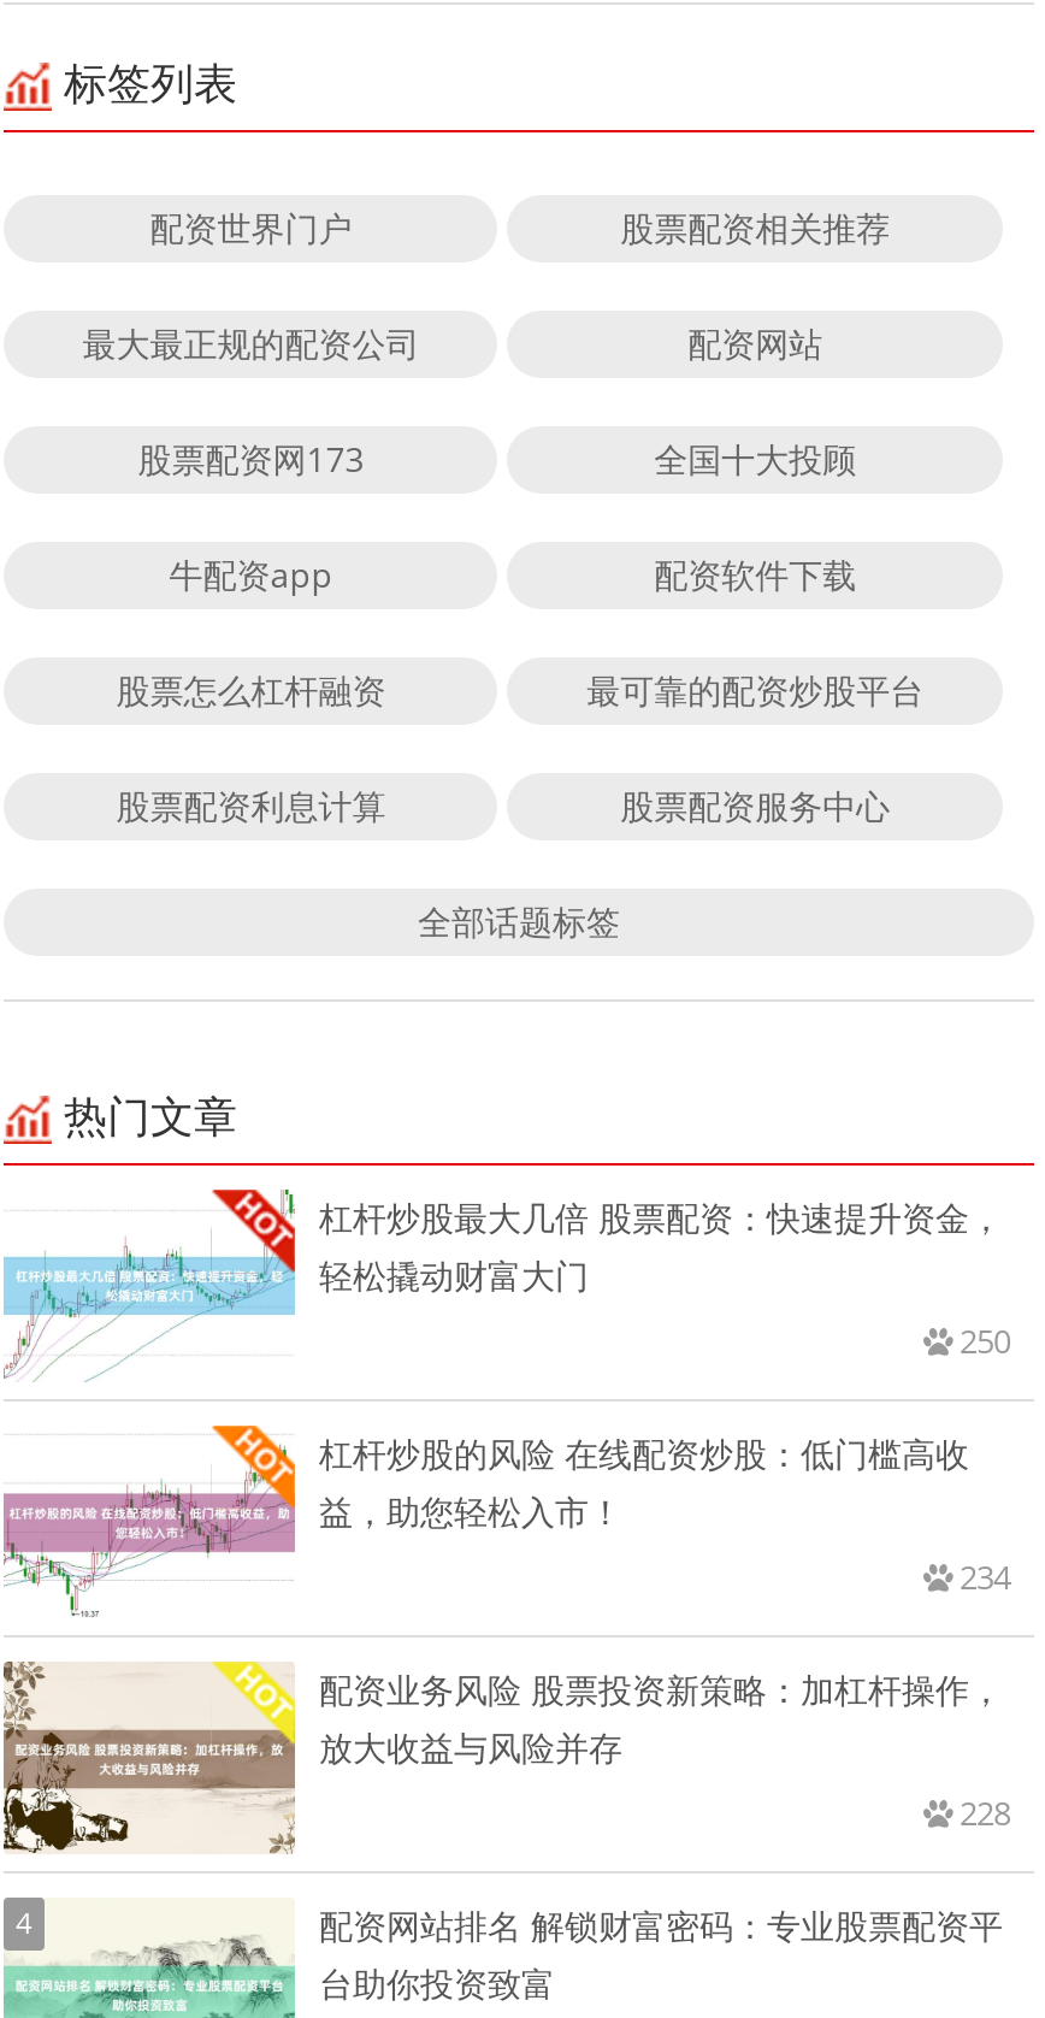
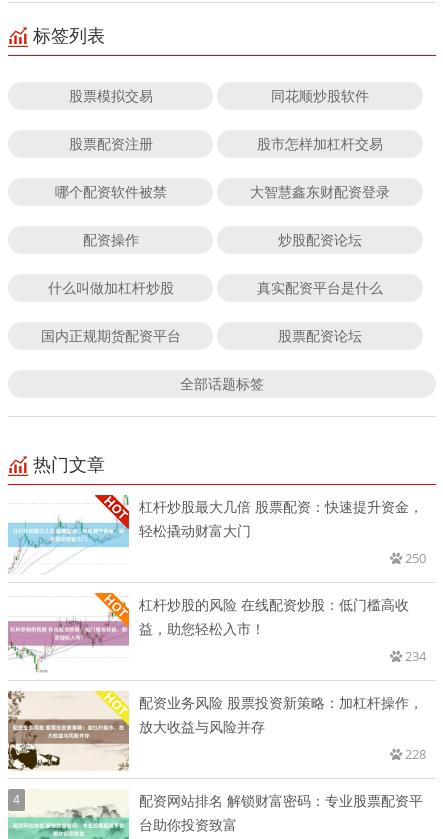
- 配资世界门户
- 股票配资相关推荐
+ 股票模拟交易
+ 同花顺炒股软件

- 最大最正规的配资公司
- 配资网站
+ 股票配资注册
+ 股市怎样加杠杆交易

- 股票配资网173
- 全国十大投顾
+ 哪个配资软件被禁
+ 大智慧鑫东财配资登录

- 牛配资app
- 配资软件下载
+ 配资操作
+ 炒股配资论坛

- 股票怎么杠杆融资
- 最可靠的配资炒股平台
+ 什么叫做加杠杆炒股
+ 真实配资平台是什么

- 股票配资利息计算
- 股票配资服务中心
+ 国内正规期货配资平台
+ 股票配资论坛
